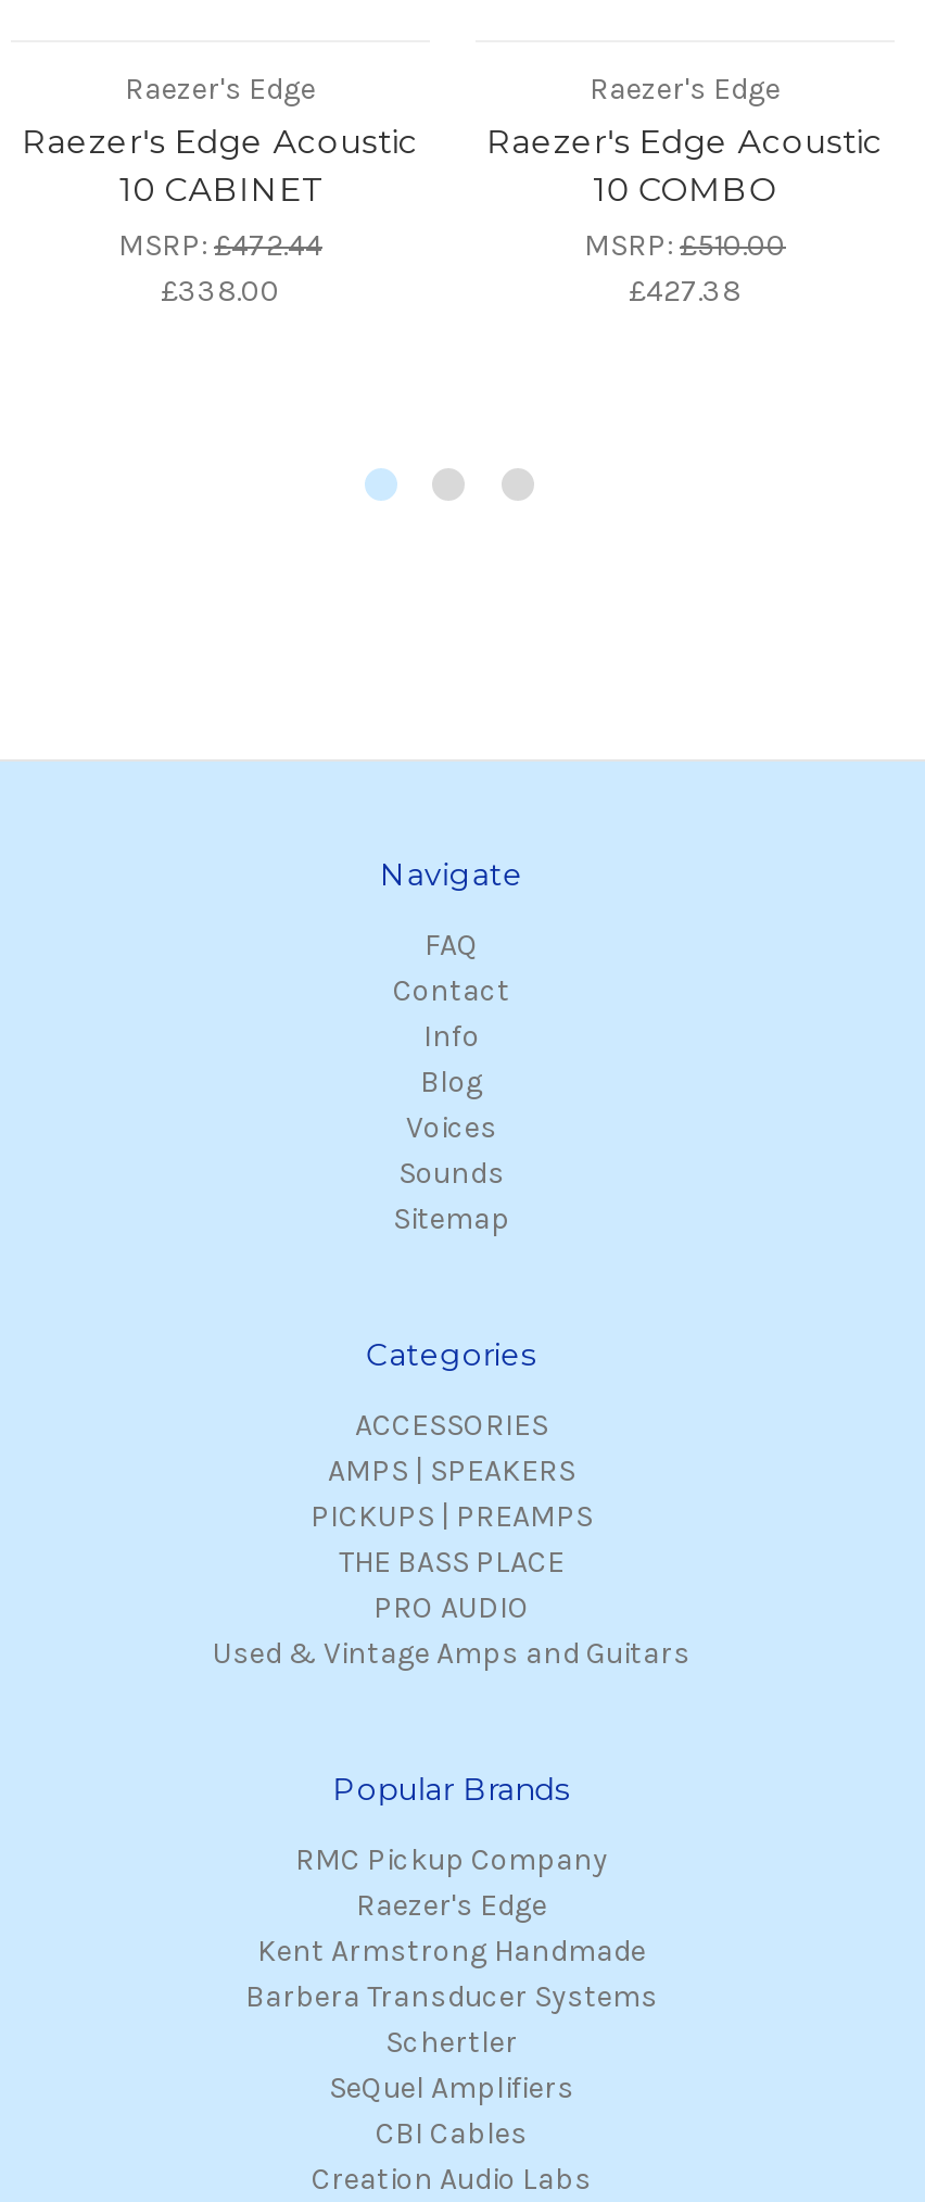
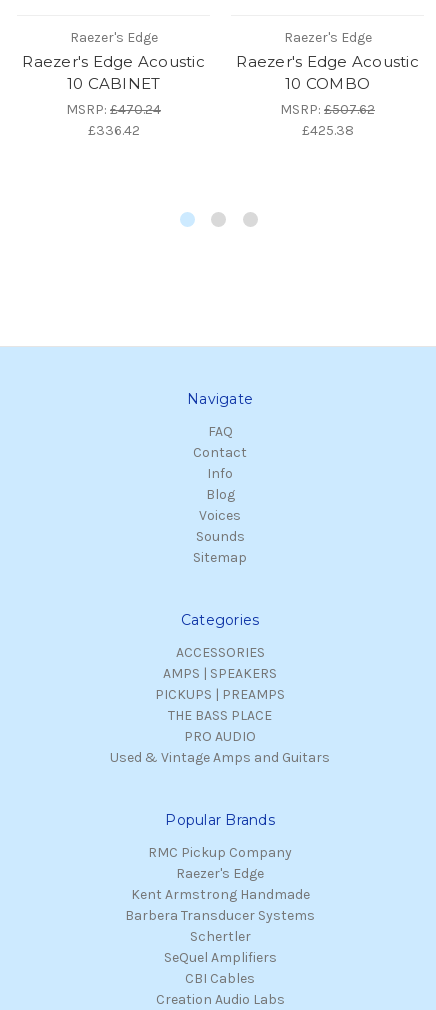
- MSRP: £472.44
+ MSRP: £470.24

- MSRP: £510.00
+ MSRP: £507.62

- £338.00
+ £336.42

- £427.38
+ £425.38
